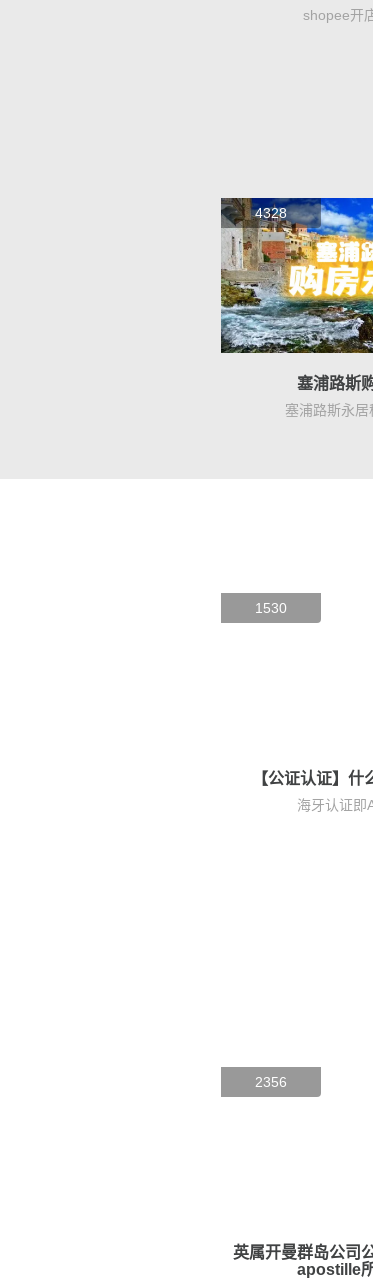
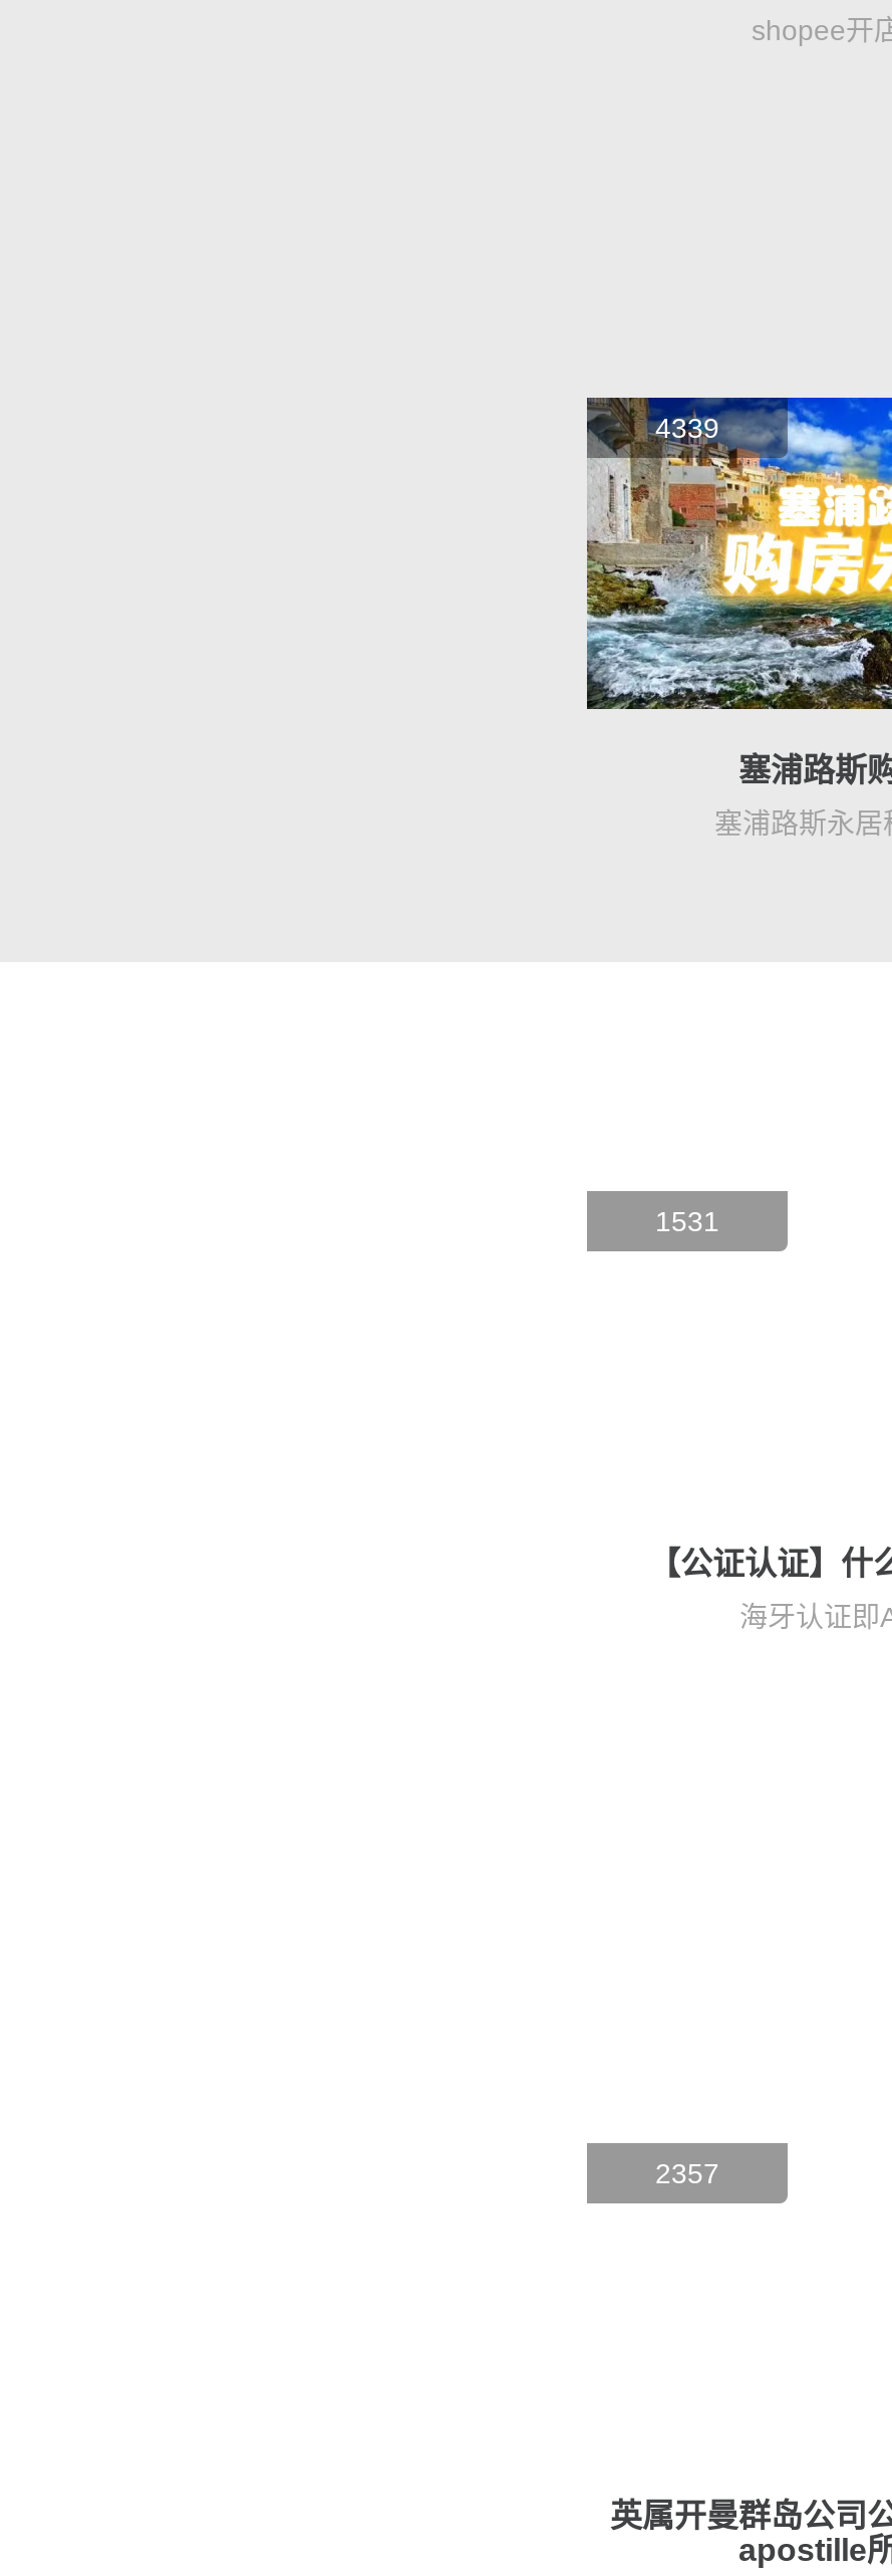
- 4328
+ 4339

- 1530
+ 1531

- 2356
+ 2357
